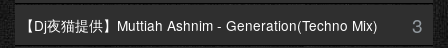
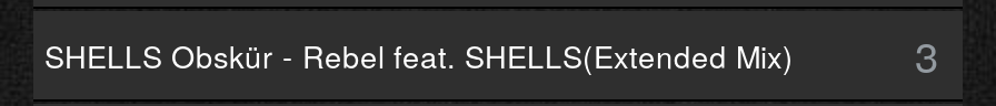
- 【Dj夜猫提供】Muttiah Ashnim - Generation(Techno Mix)
+ SHELLS Obskür - Rebel feat. SHELLS(Extended Mix)
